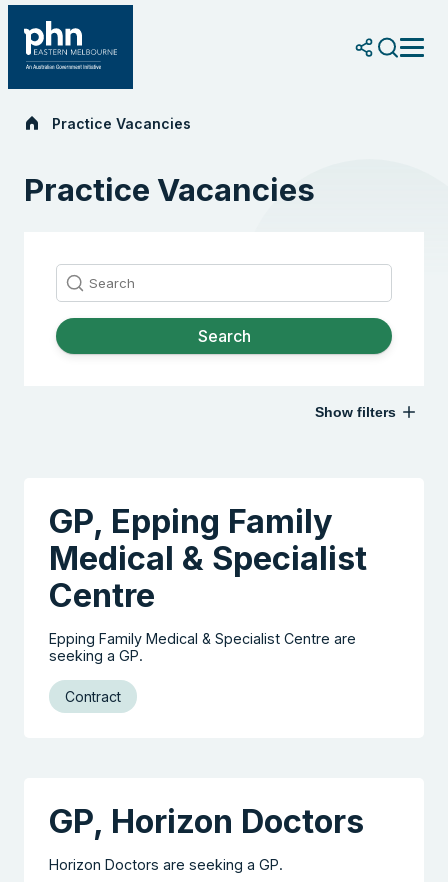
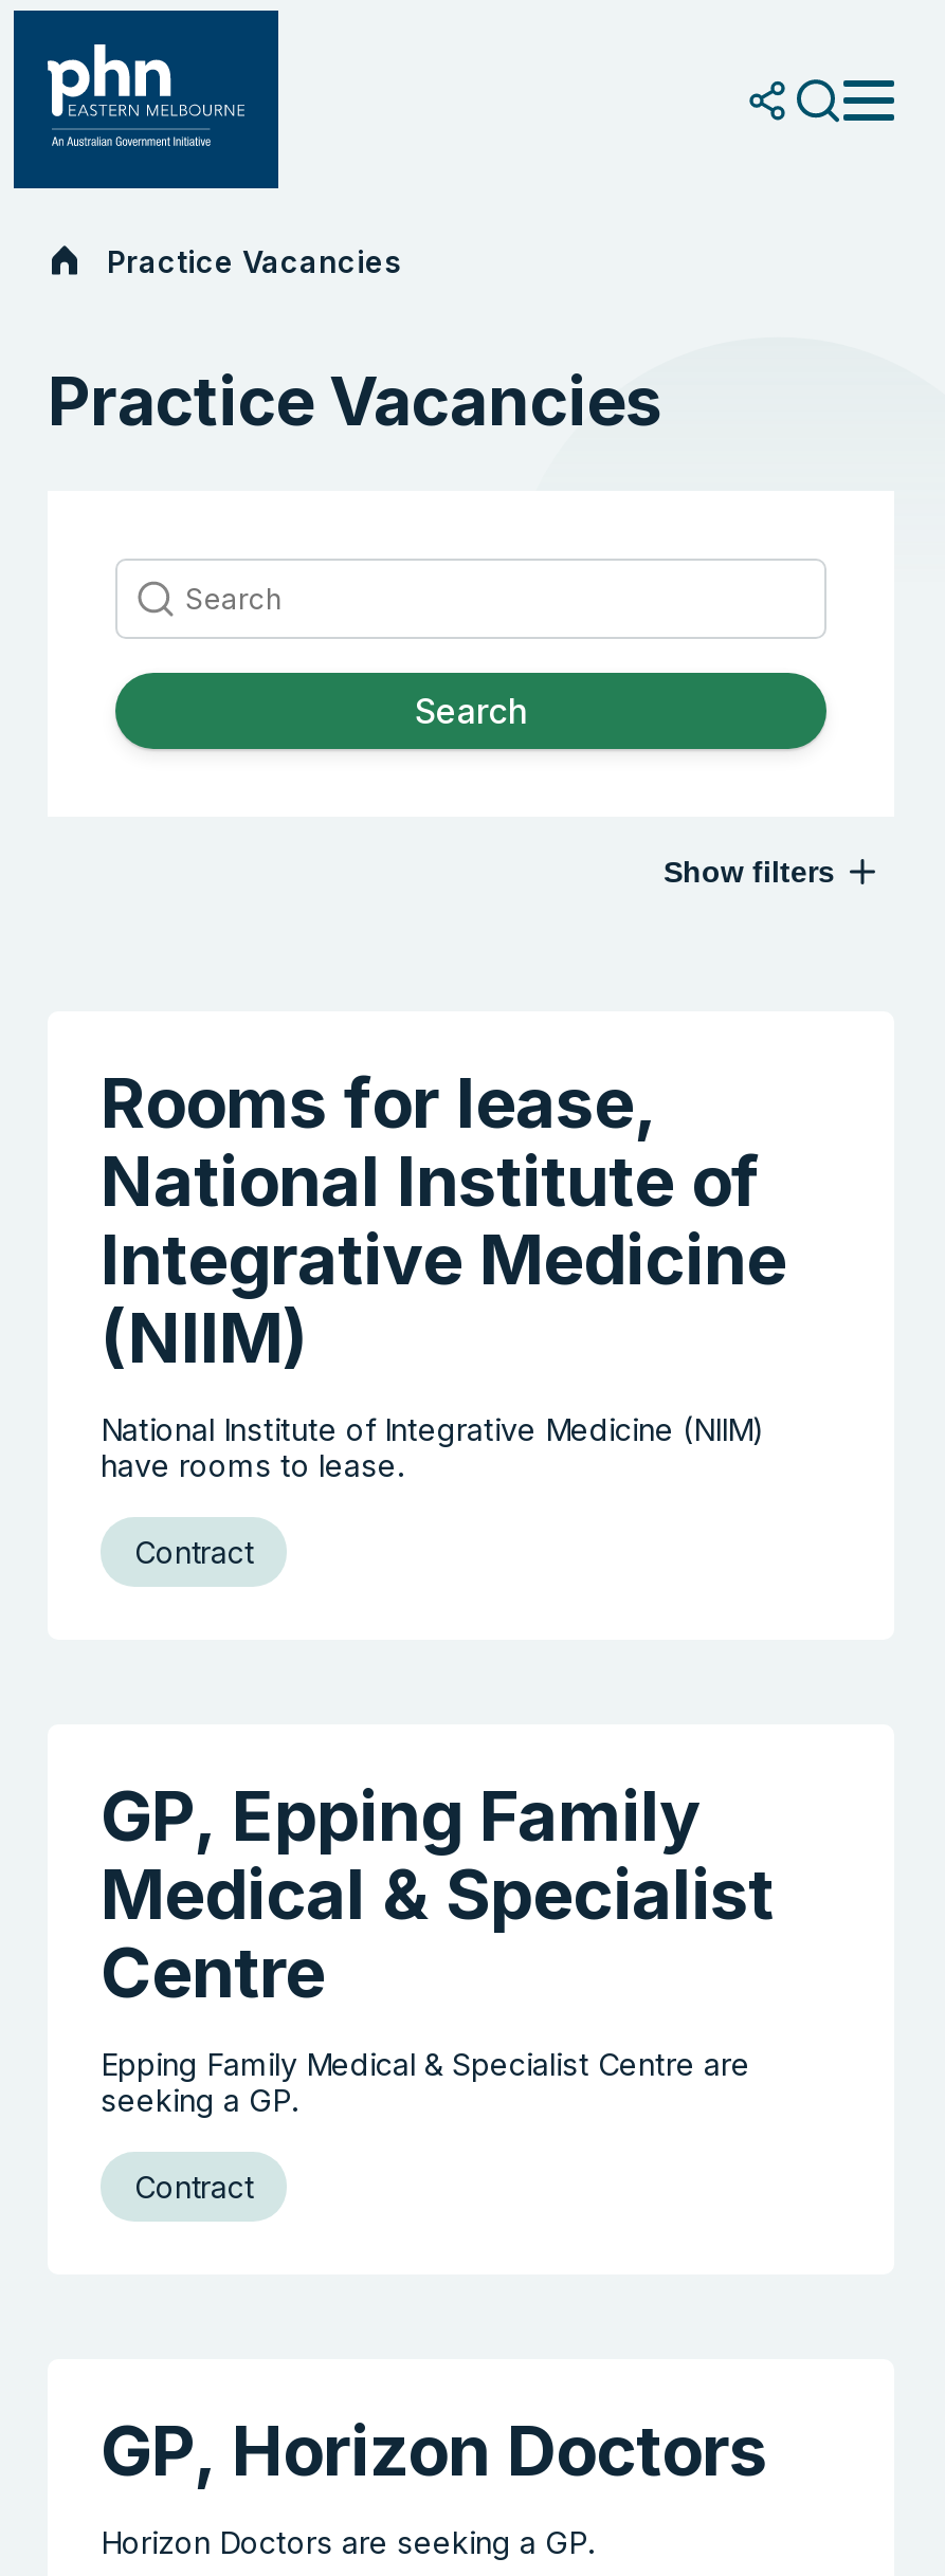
+ Rooms for lease,
+ National Institute of
+ Integrative Medicine
+ (NIIM)
+ National Institute of Integrative Medicine (NIIM)
+ have rooms to lease.
+ Contract
